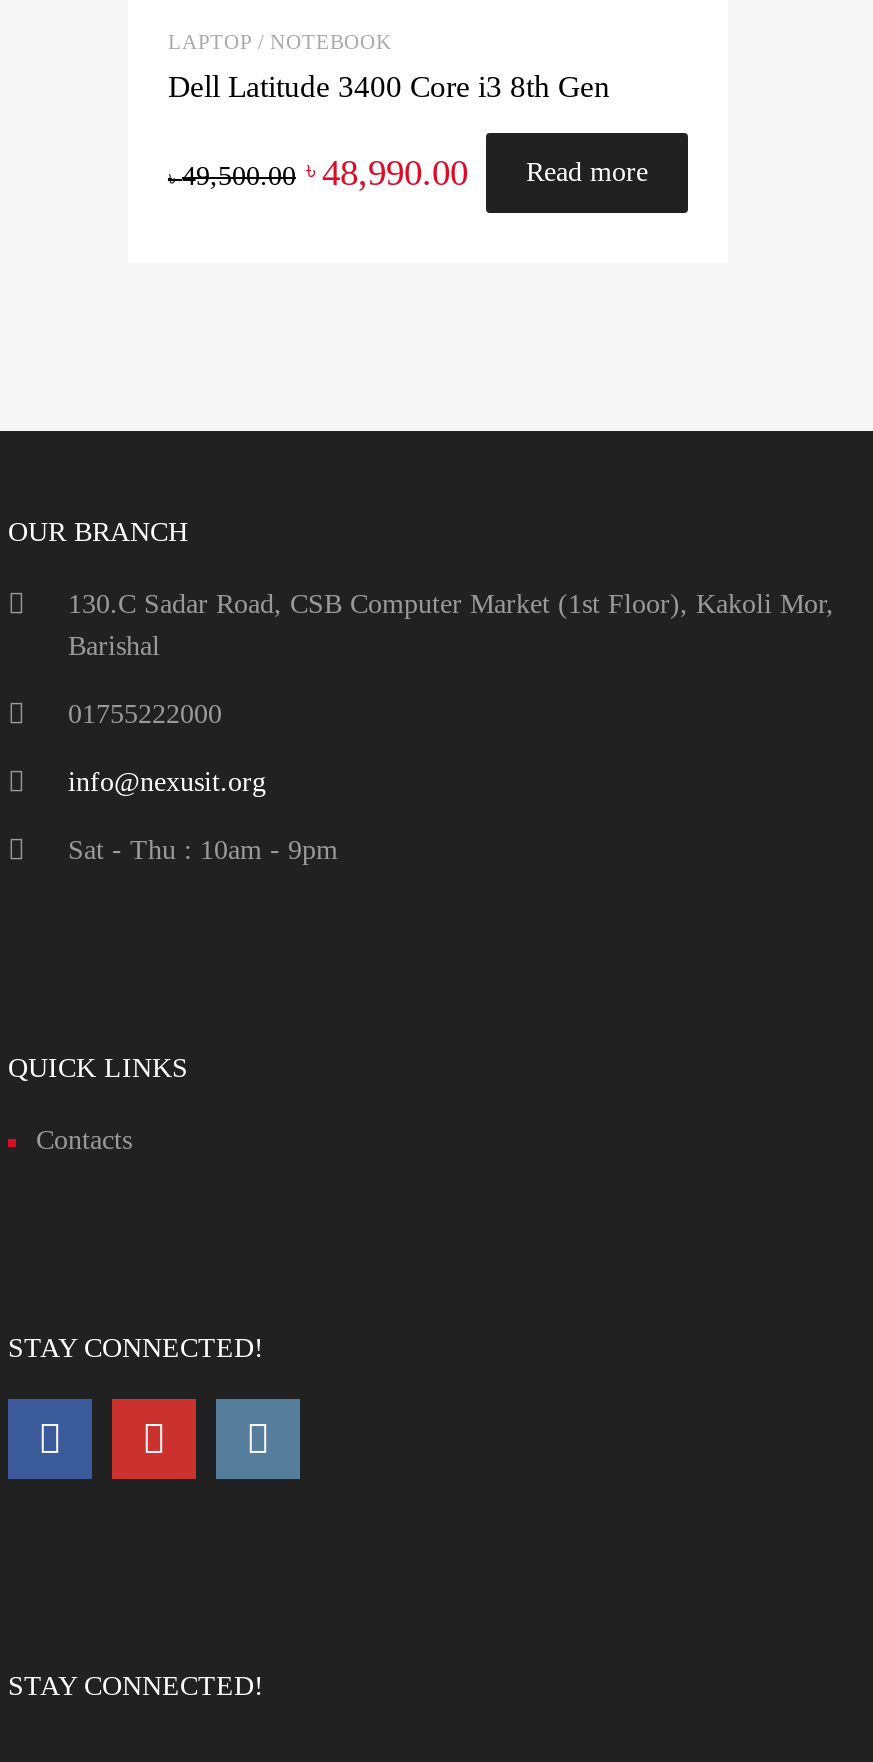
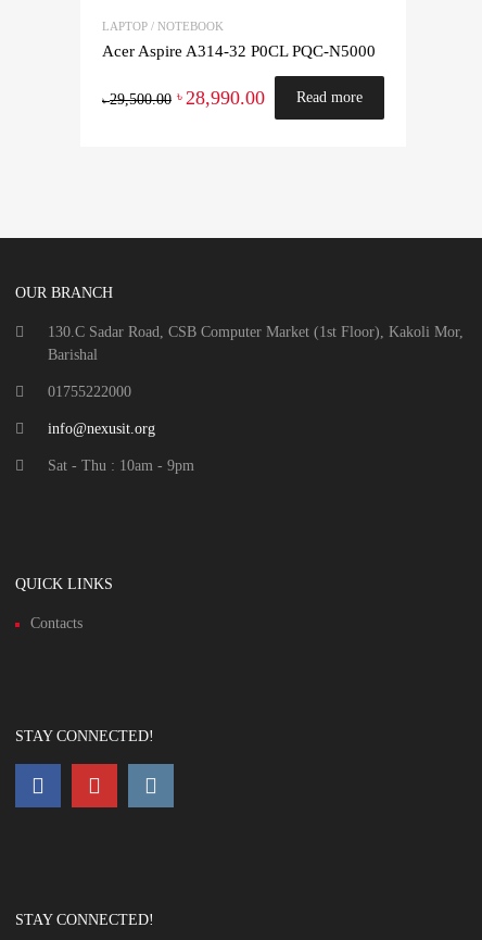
- Dell Latitude 3400 Core i3 8th Gen
+ Acer Aspire A314-32 P0CL PQC-N5000

- ৳49,500.00 ৳ 48,990.00 Read more
+ ৳29,500.00 ৳ 28,990.00 Read more
